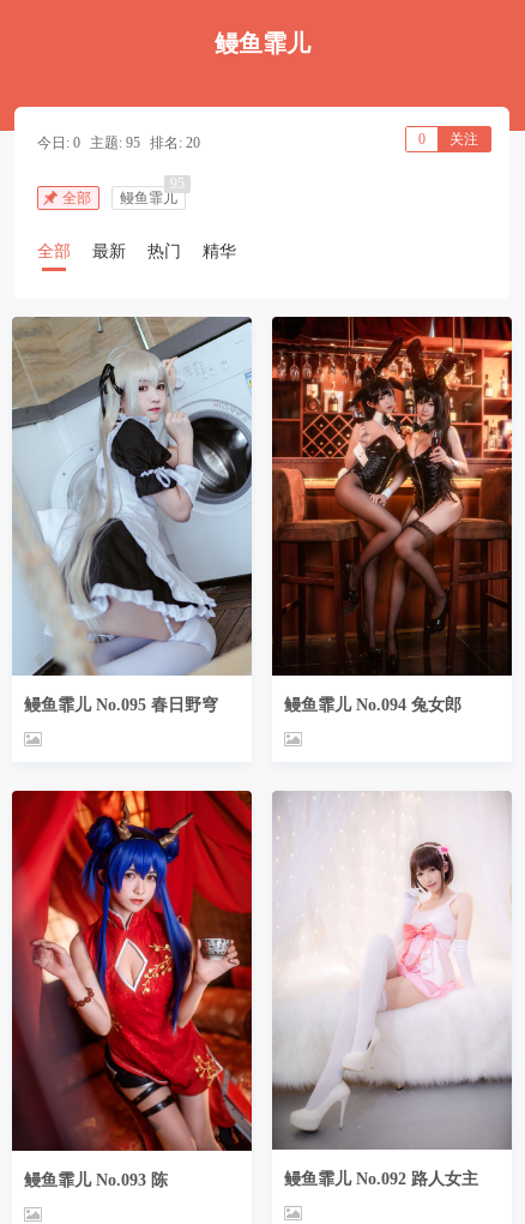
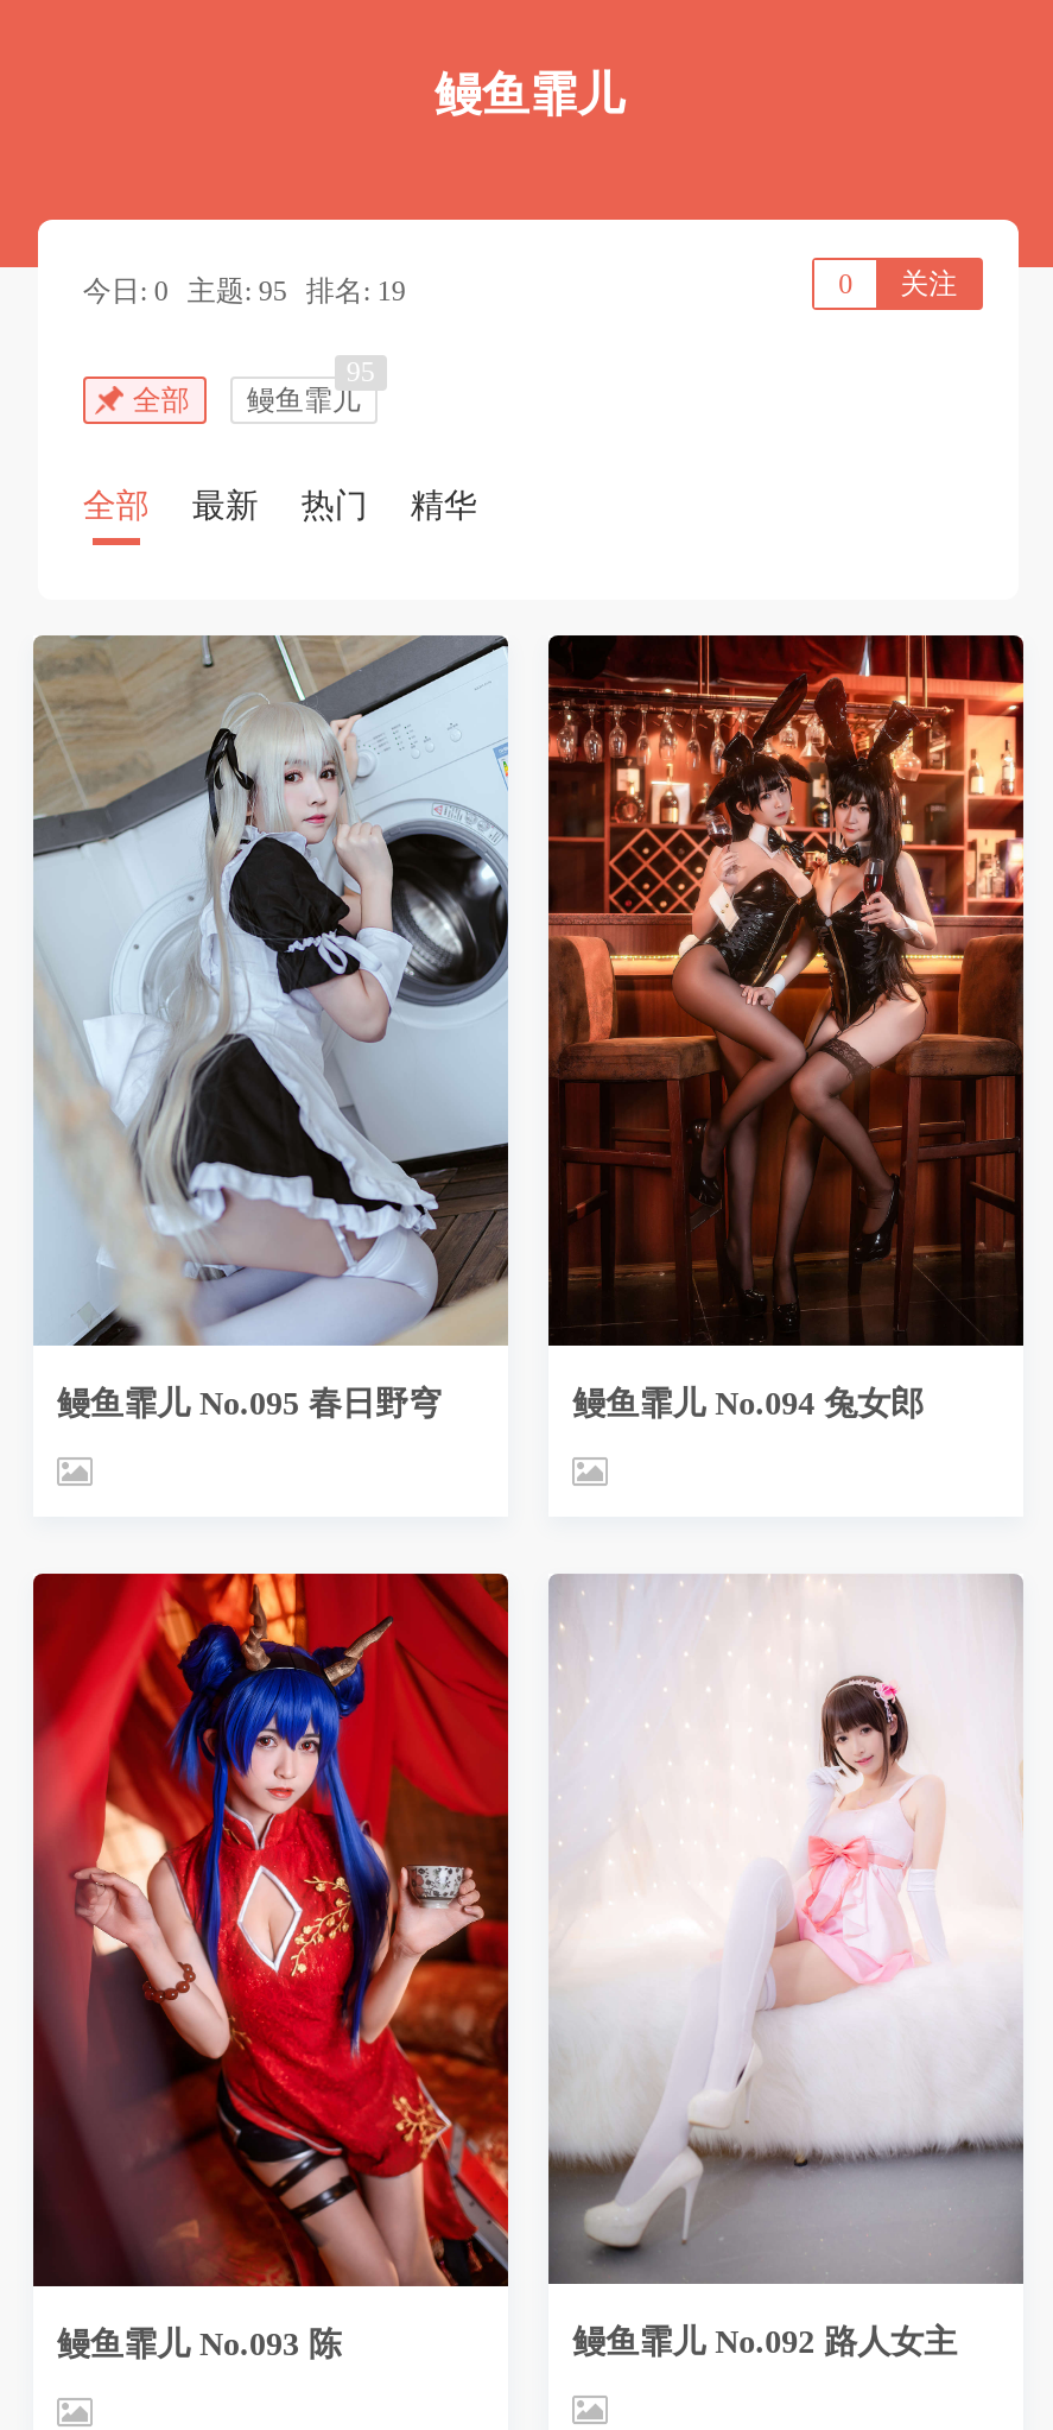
- 今日: 0 主题: 95 排名: 20
+ 今日: 0 主题: 95 排名: 19
